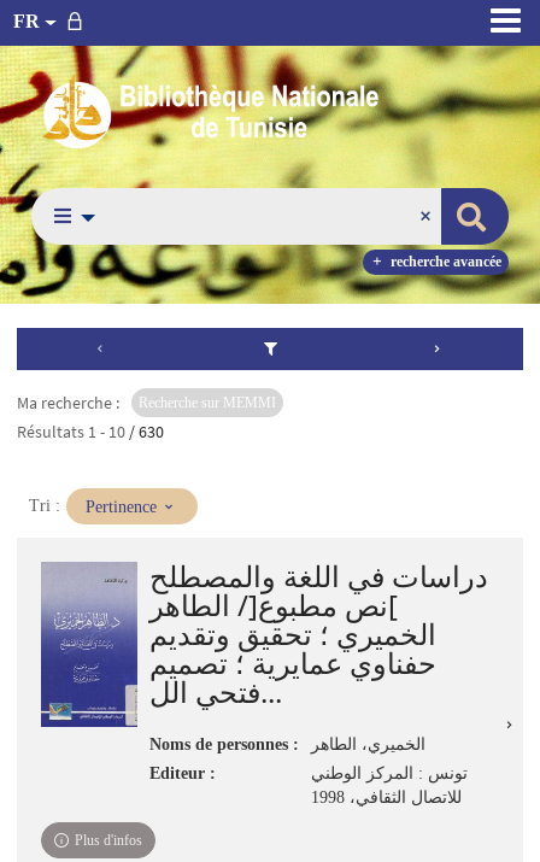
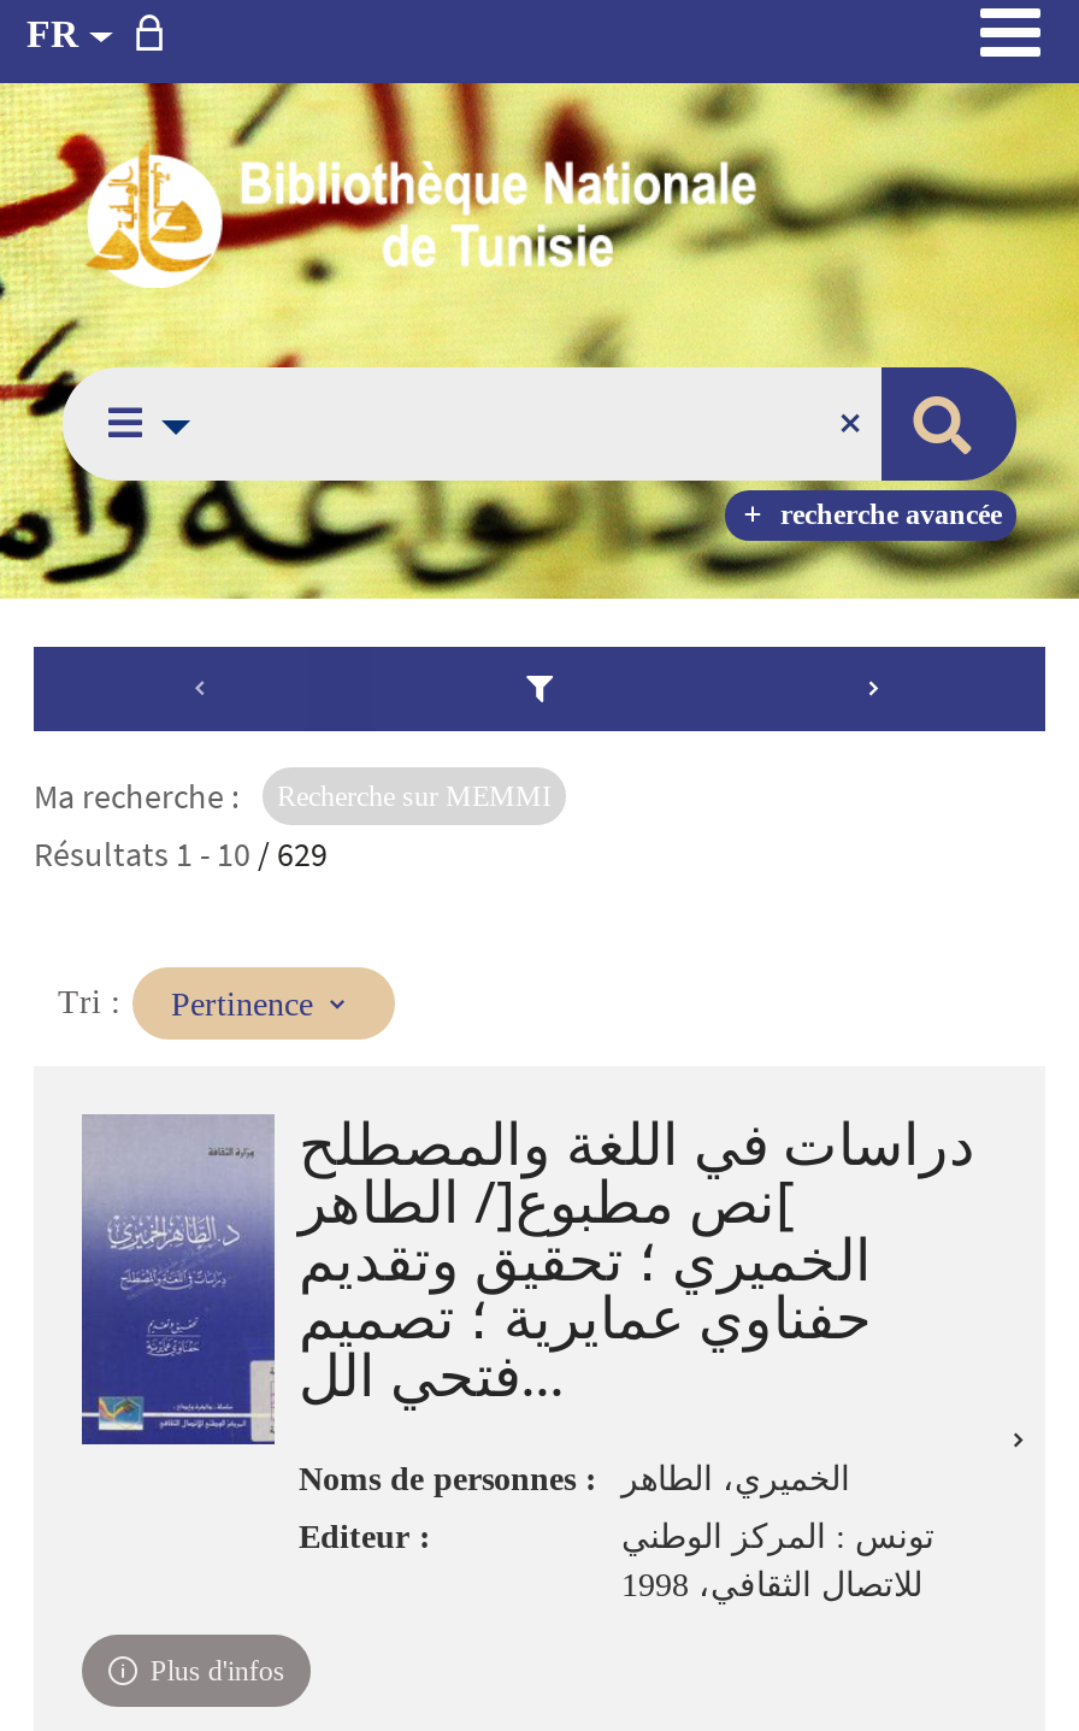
- Résultats 1 - 10 / 630
+ Résultats 1 - 10 / 629
